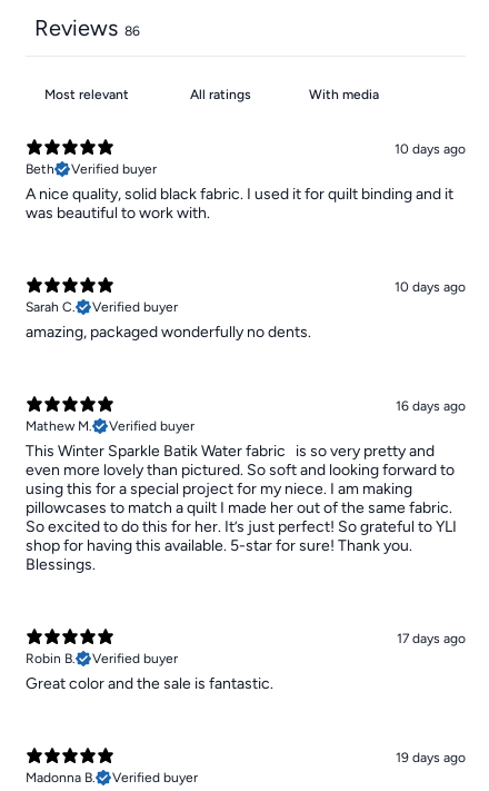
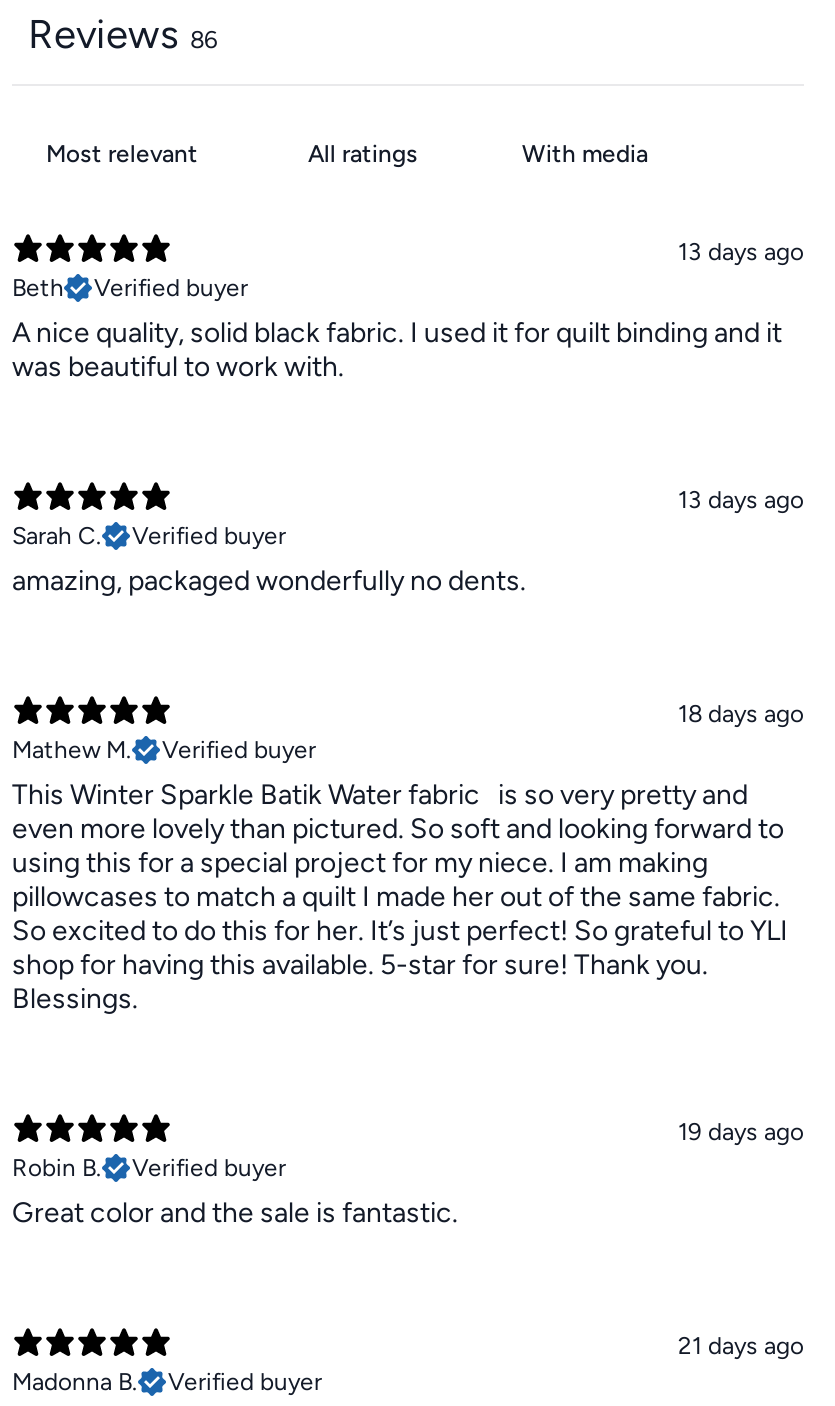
- 10 days ago
+ 13 days ago

- 10 days ago
+ 13 days ago

- 16 days ago
+ 18 days ago

- 17 days ago
+ 19 days ago

- 19 days ago
+ 21 days ago
